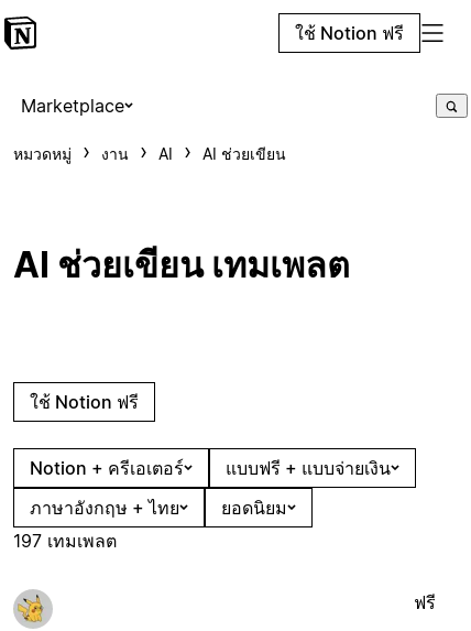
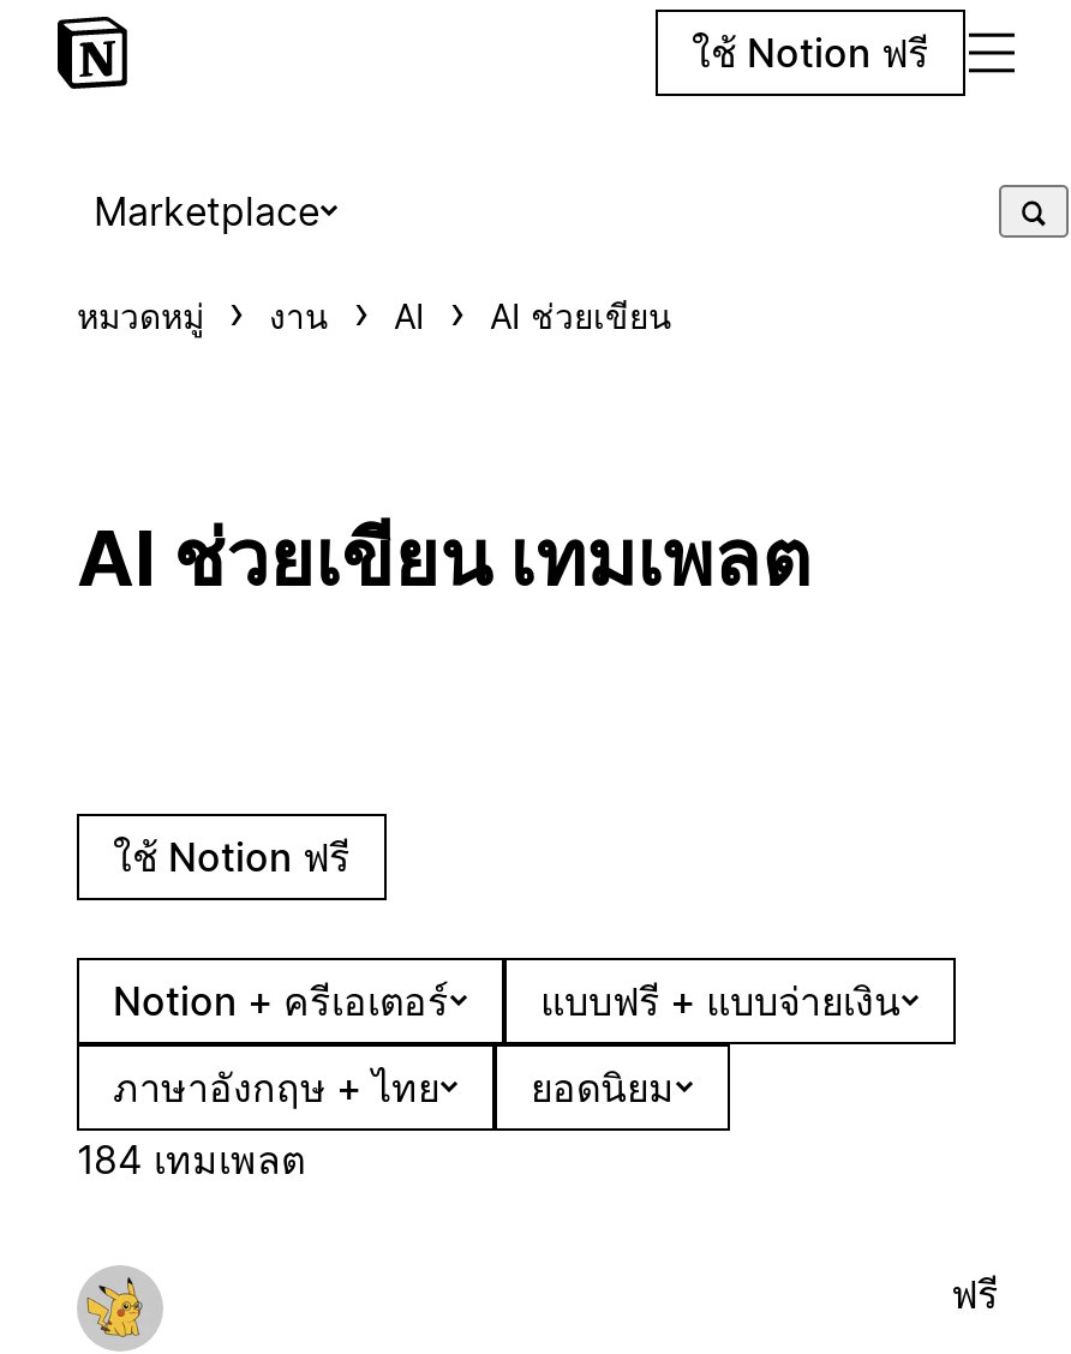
- 197 เทมเพลต
+ 184 เทมเพลต
